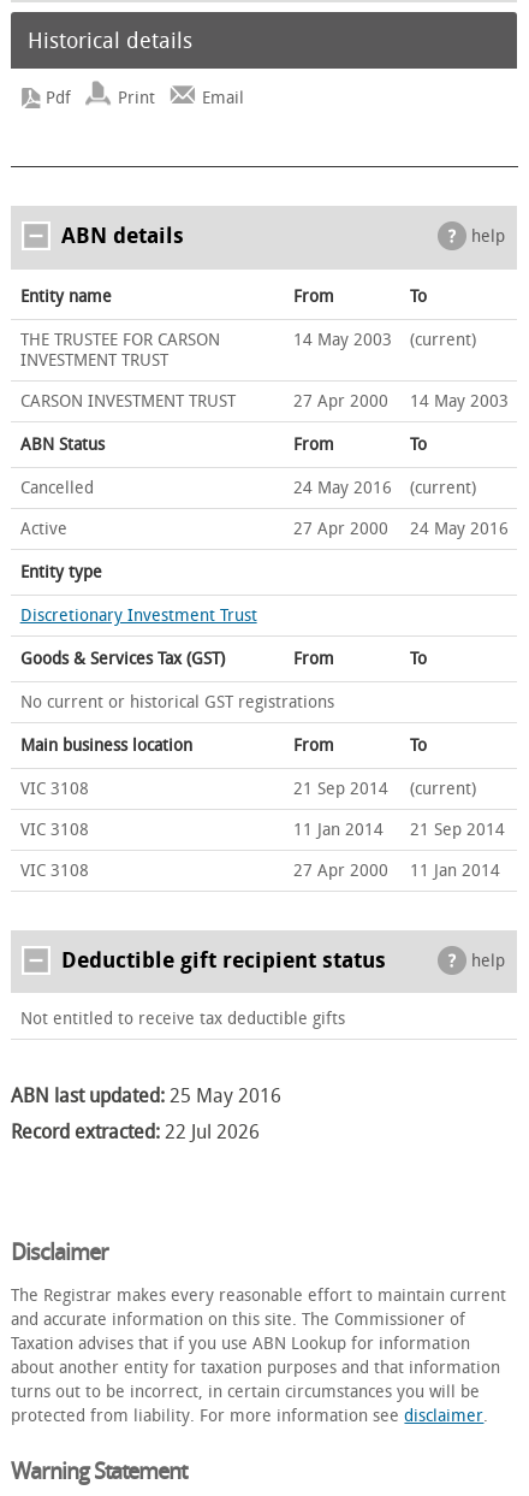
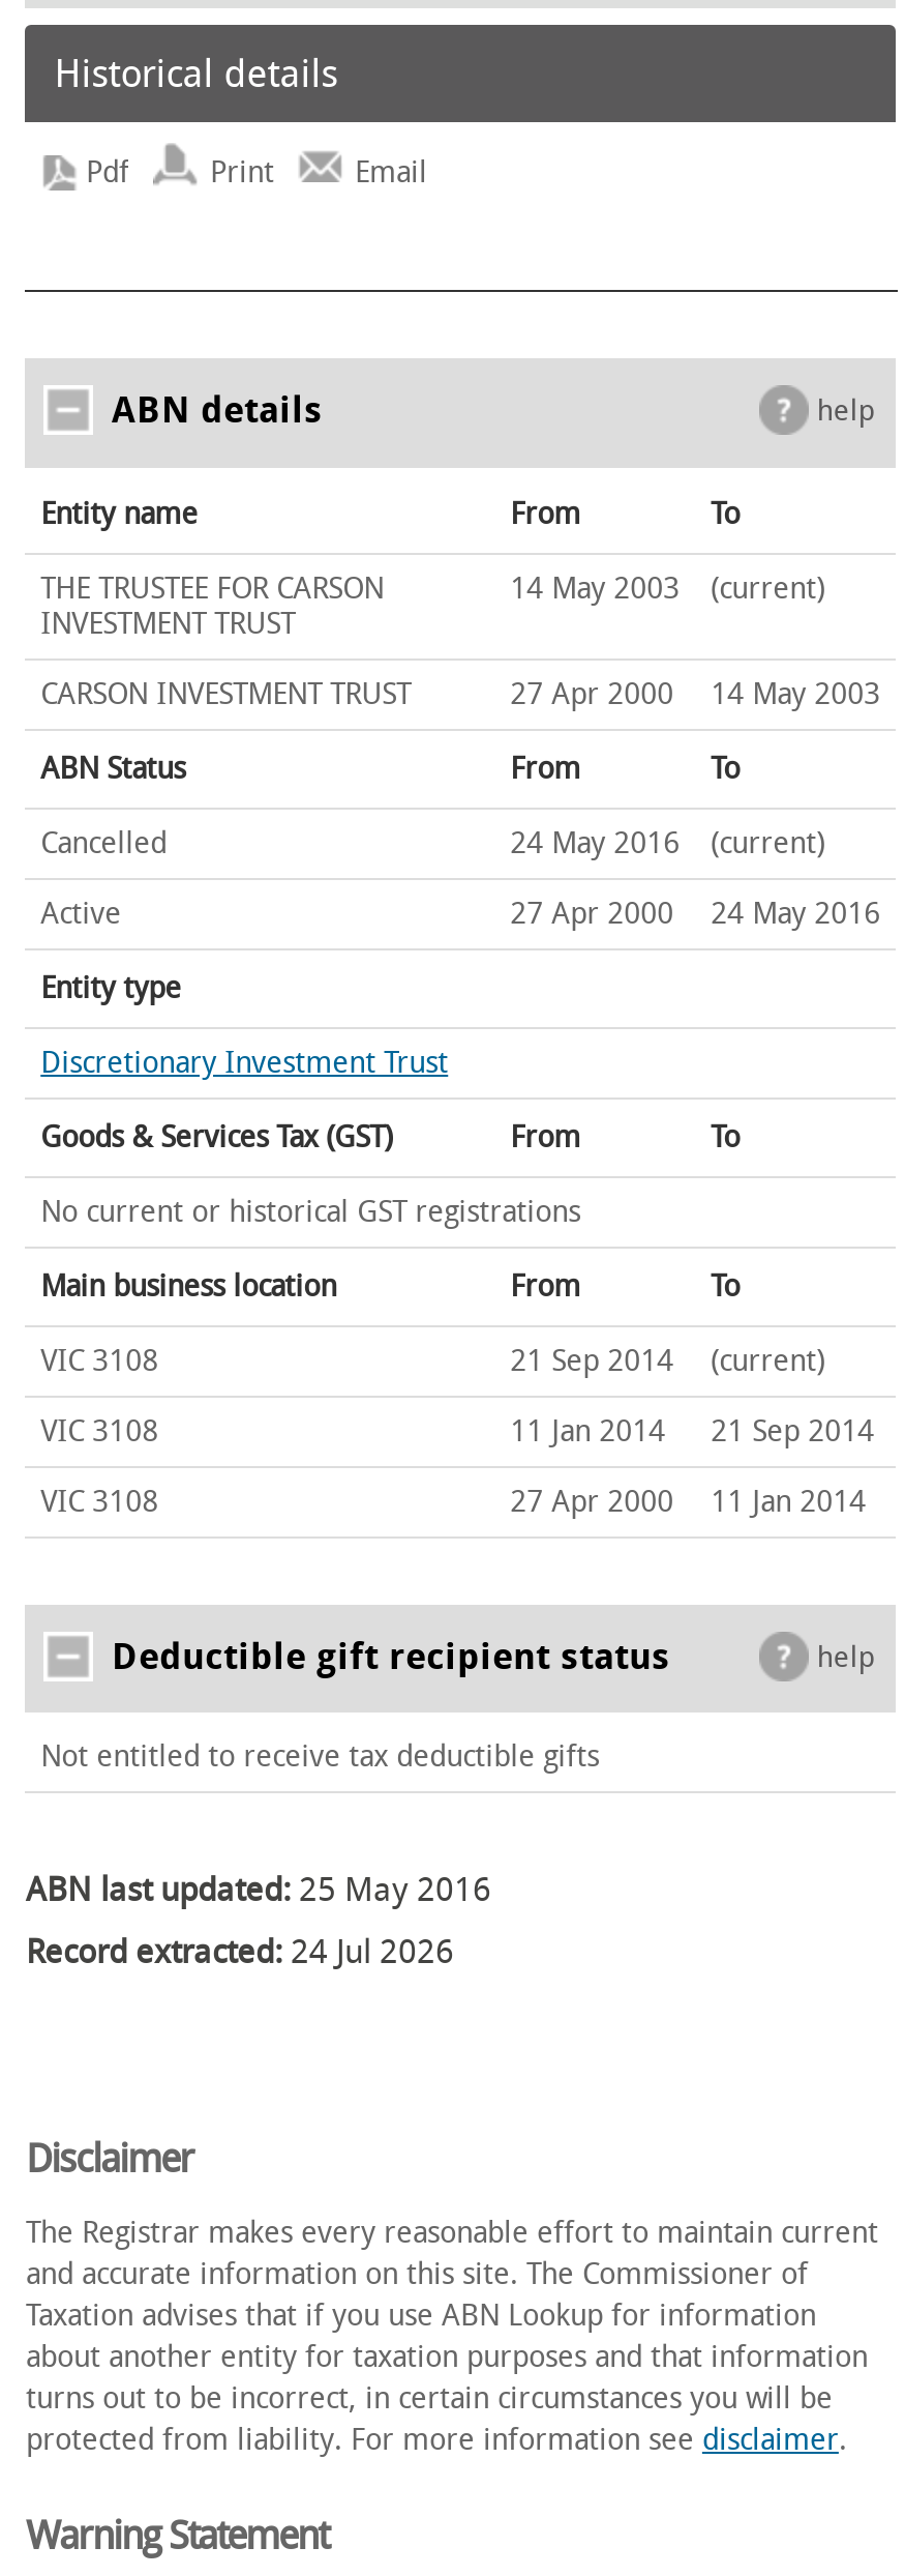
- Record extracted: 22 Jul 2026
+ Record extracted: 24 Jul 2026
